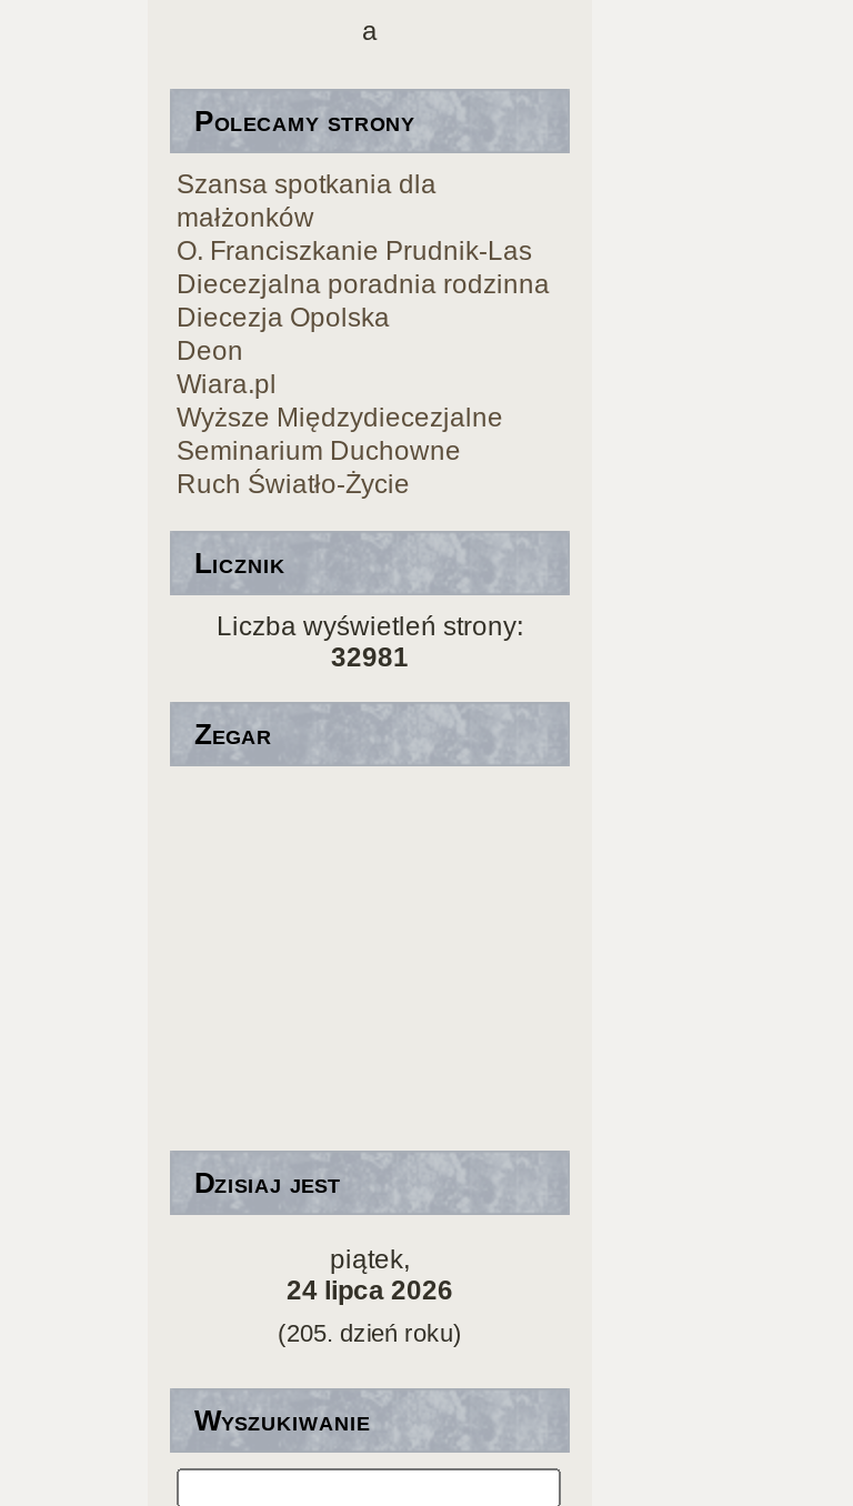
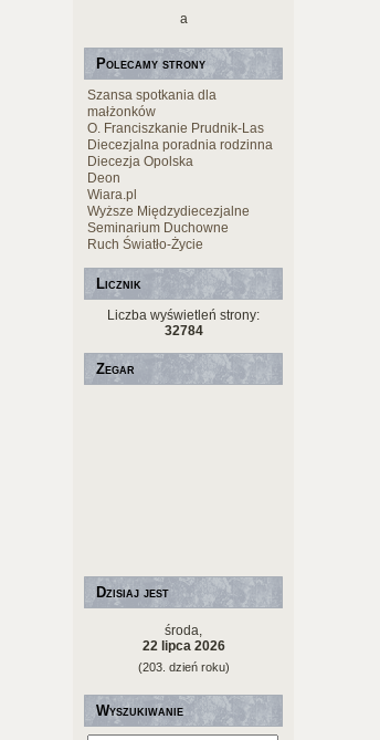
- 32981
+ 32784

- piątek,
- 24 lipca 2026
- (205. dzień roku)
+ środa,
+ 22 lipca 2026
+ (203. dzień roku)
